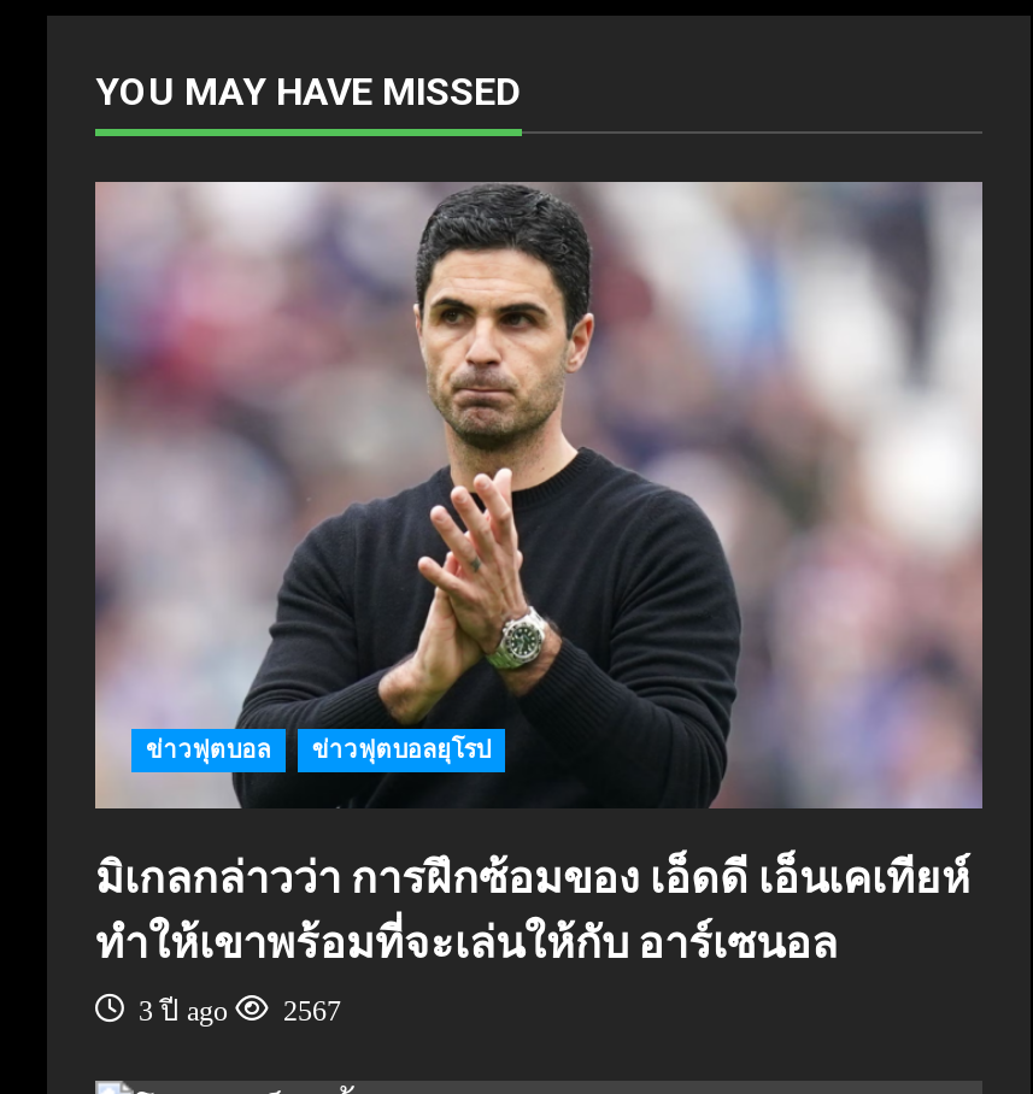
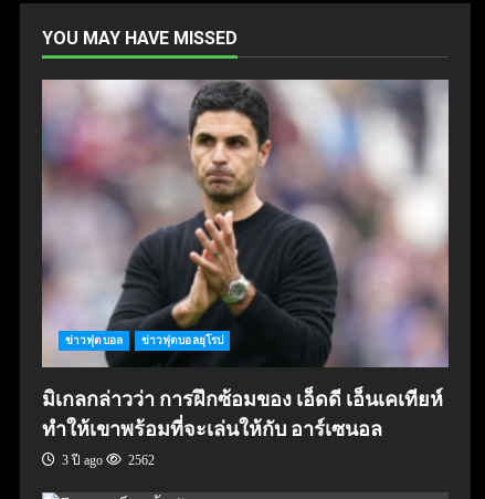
- 3 ปี ago 2567
+ 3 ปี ago 2562
